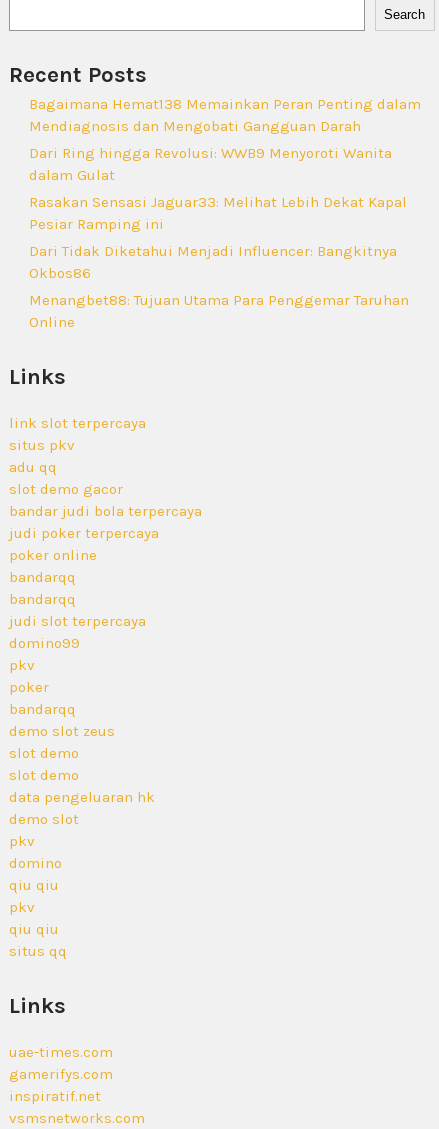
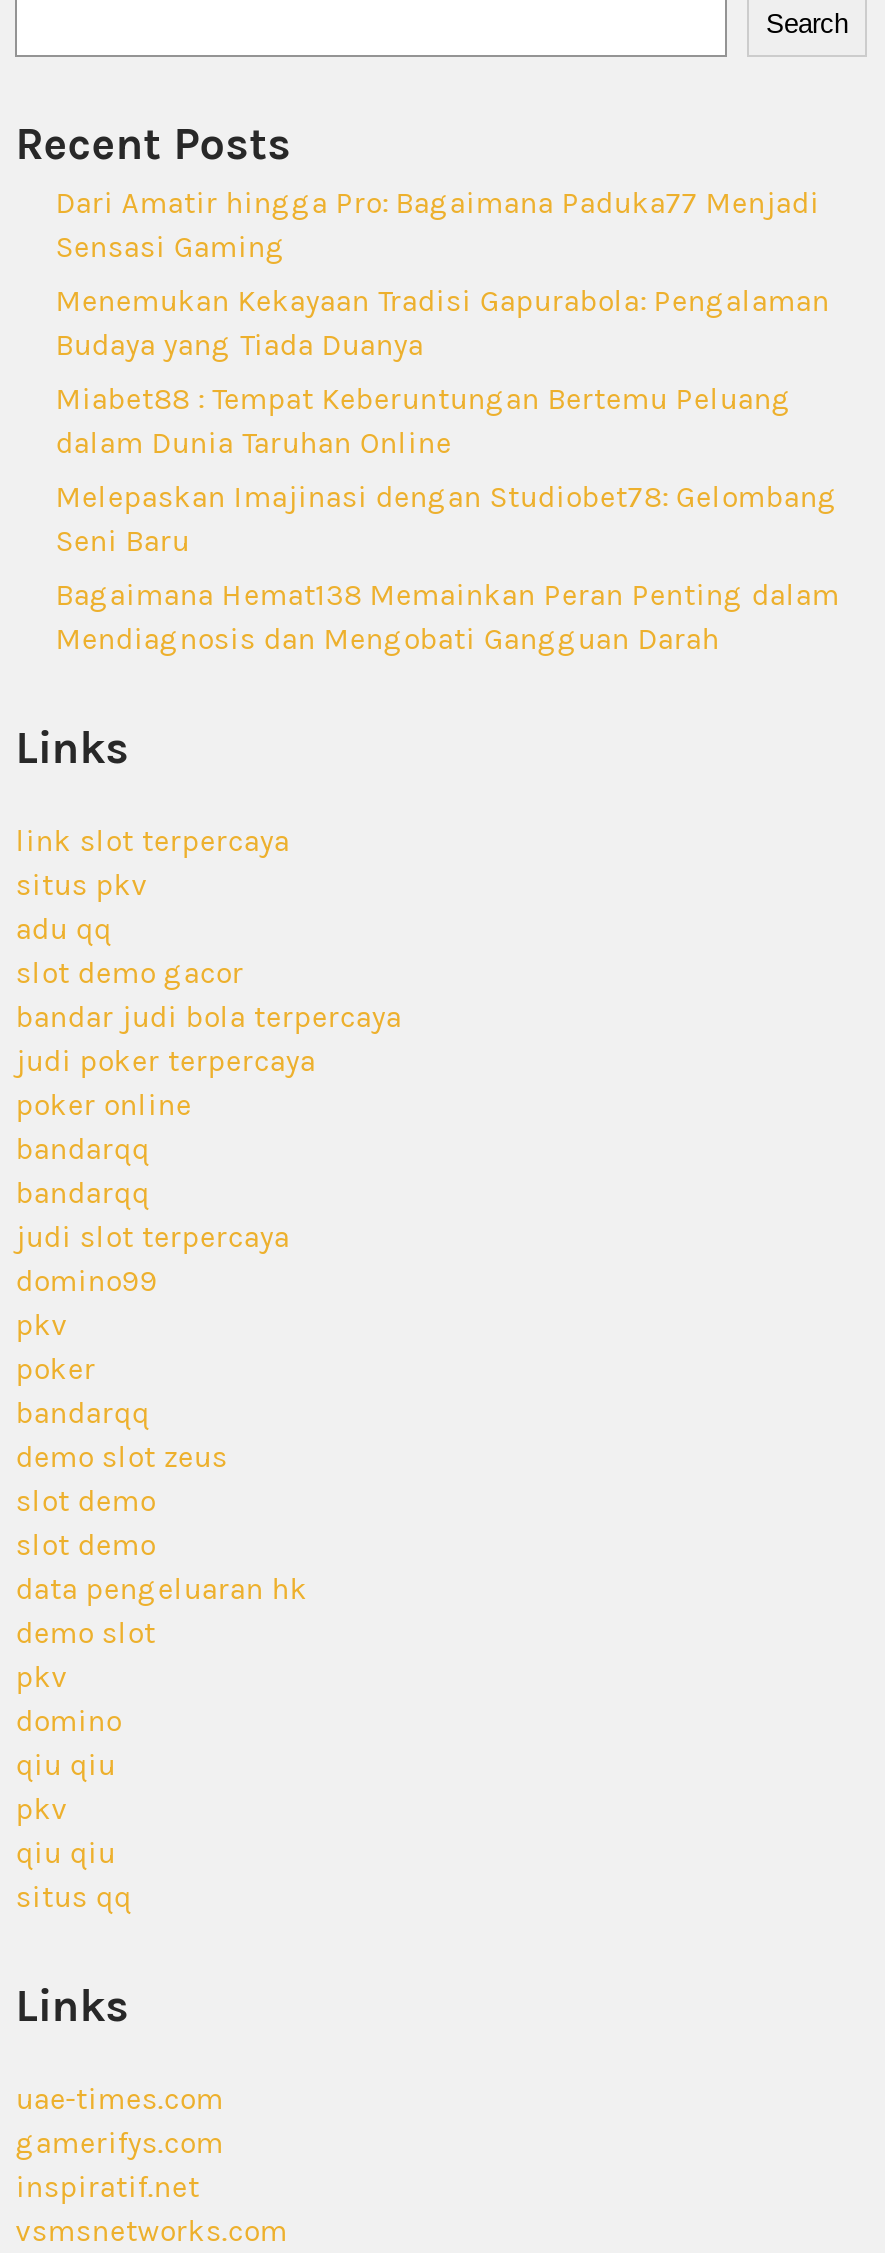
+ Dari Amatir hingga Pro: Bagaimana Paduka77 Menjadi
+ Sensasi Gaming
+ Menemukan Kekayaan Tradisi Gapurabola: Pengalaman
+ Budaya yang Tiada Duanya
+ Miabet88 : Tempat Keberuntungan Bertemu Peluang
+ dalam Dunia Taruhan Online
+ Melepaskan Imajinasi dengan Studiobet78: Gelombang
+ Seni Baru

moved down: Bagaimana Hemat138 Memainkan Peran Penting dalam | Mendiagnosis dan Mengobati Gangguan Darah

- Dari Ring hingga Revolusi: WWB9 Menyoroti Wanita
- dalam Gulat
- Rasakan Sensasi Jaguar33: Melihat Lebih Dekat Kapal
- Pesiar Ramping ini
- Dari Tidak Diketahui Menjadi Influencer: Bangkitnya
- Okbos86
- Menangbet88: Tujuan Utama Para Penggemar Taruhan
- Online
